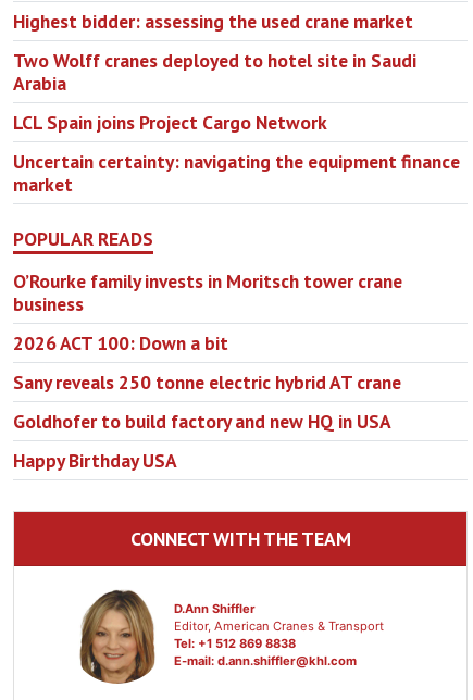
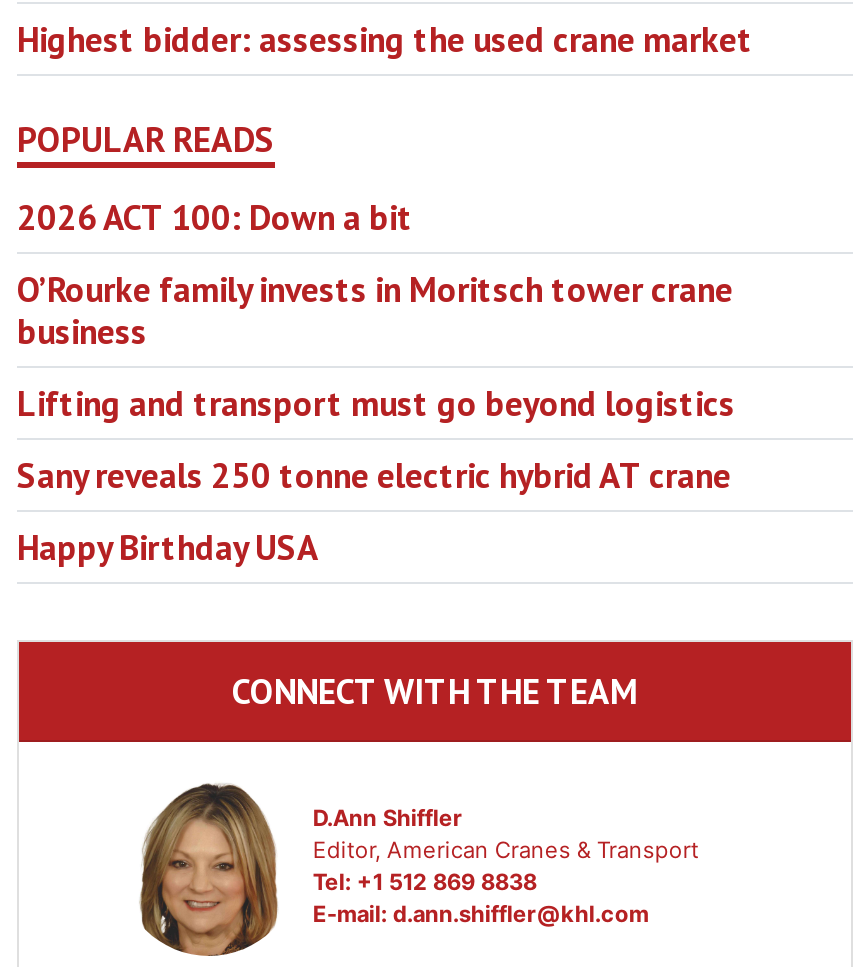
- Two Wolff cranes deployed to hotel site in Saudi
- Arabia
- LCL Spain joins Project Cargo Network
- Uncertain certainty: navigating the equipment finance
- market

+ 2026 ACT 100: Down a bit

- 2026 ACT 100: Down a bit
+ Lifting and transport must go beyond logistics

- Goldhofer to build factory and new HQ in USA
